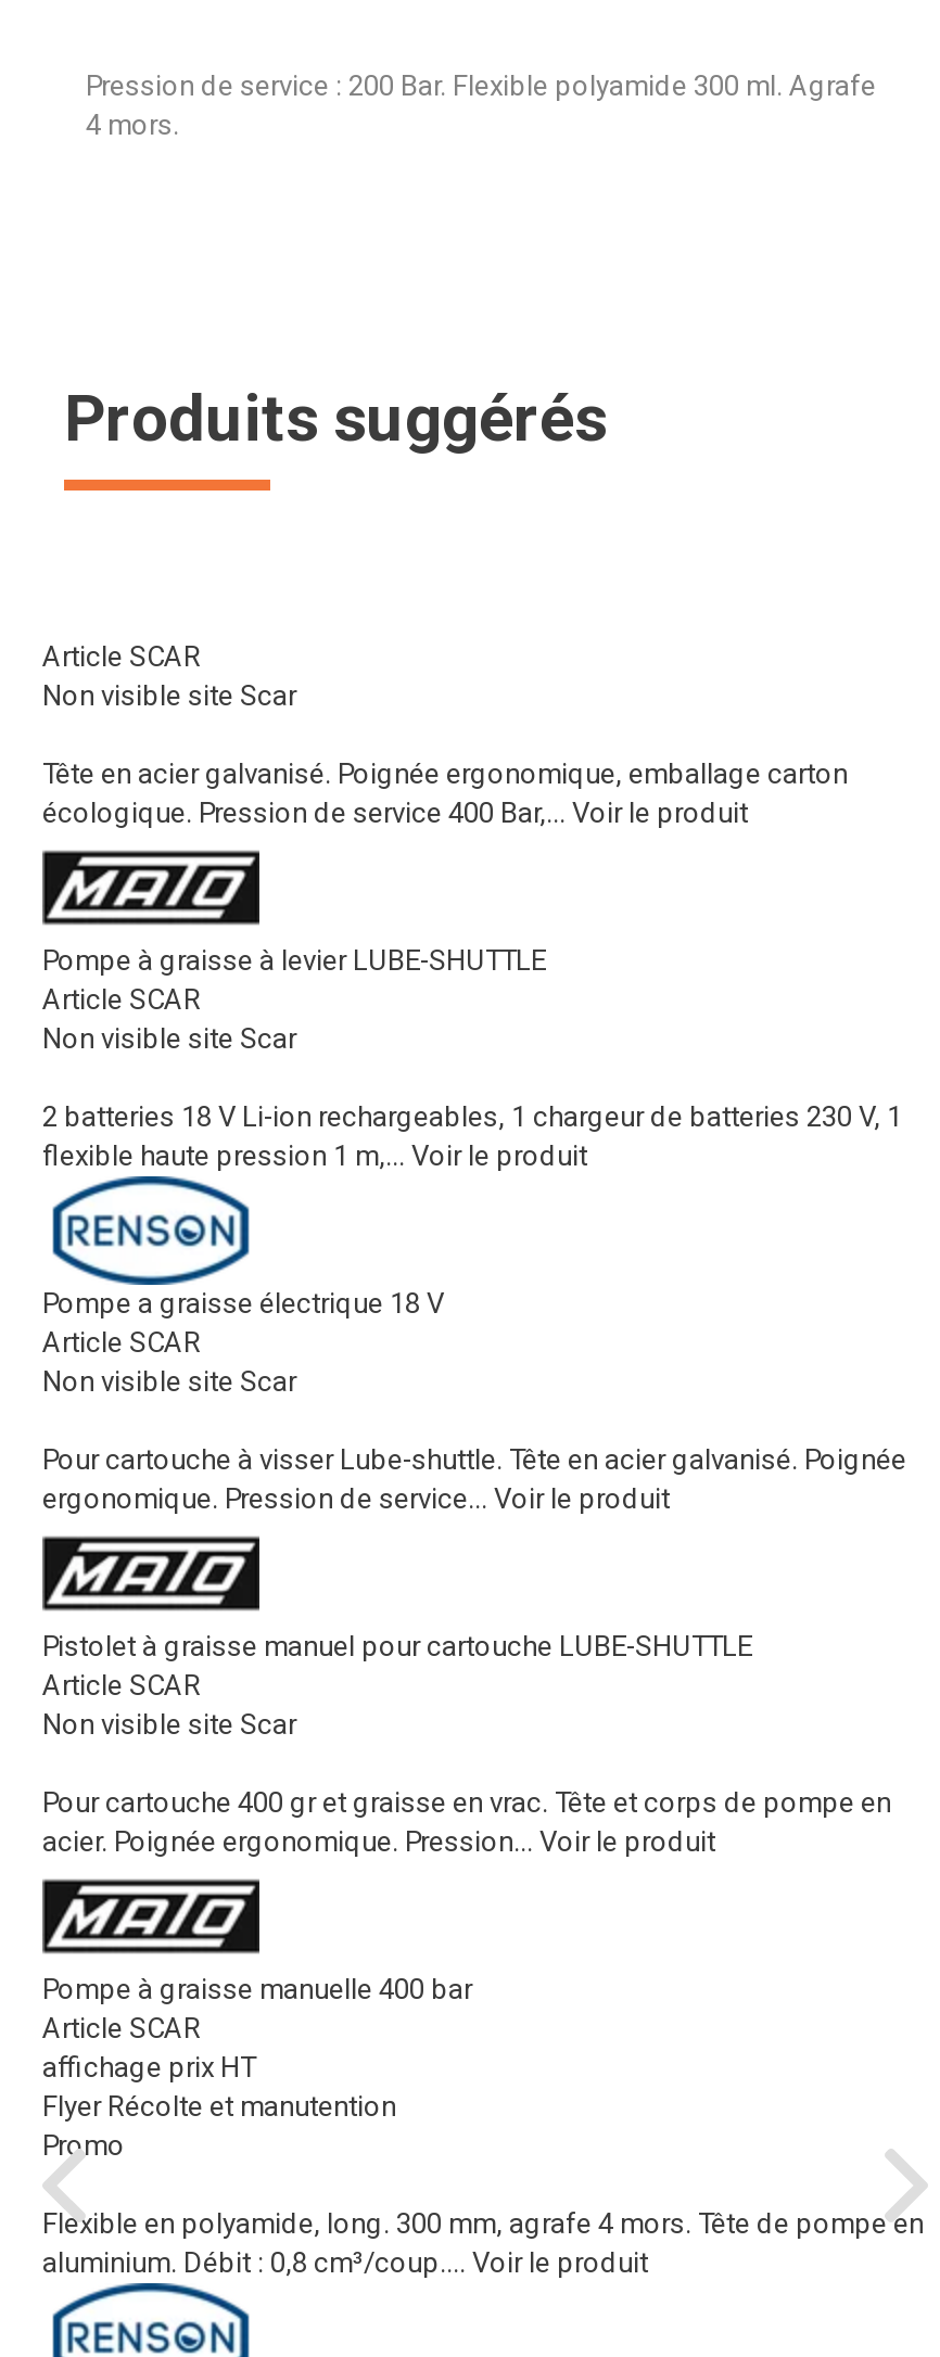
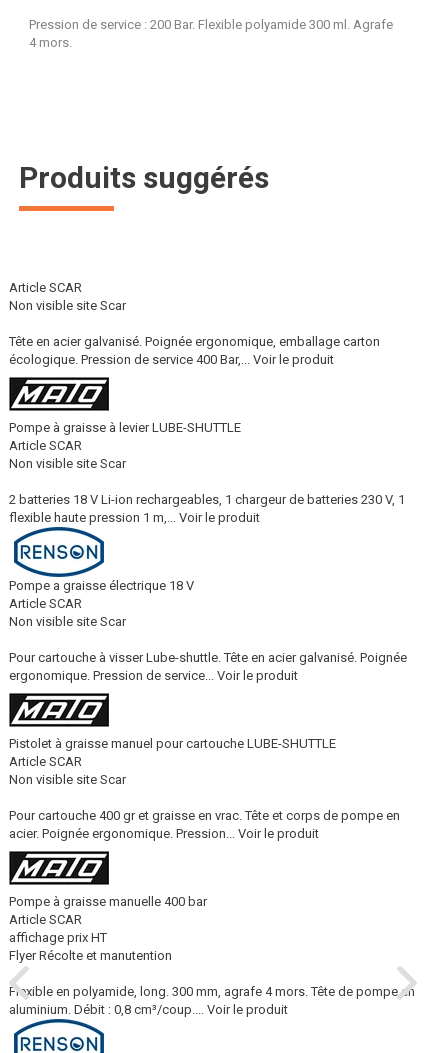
- Promo
